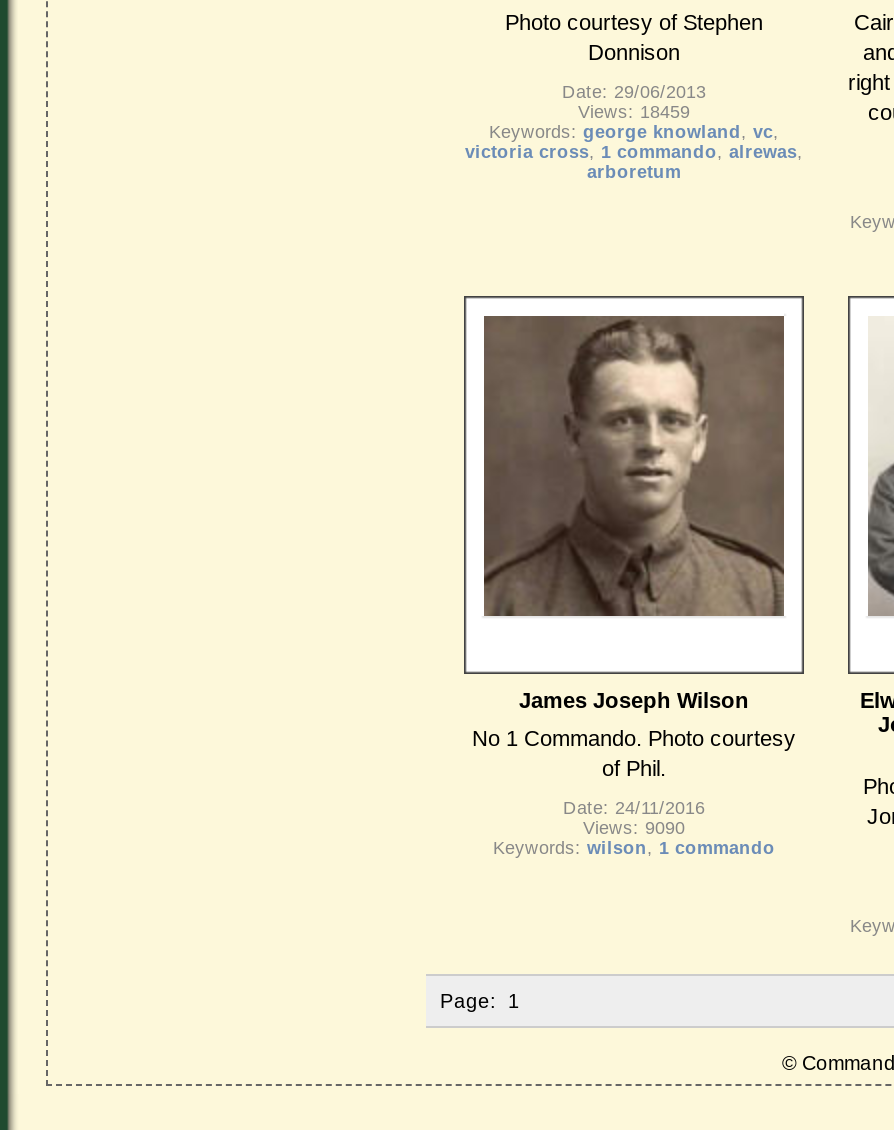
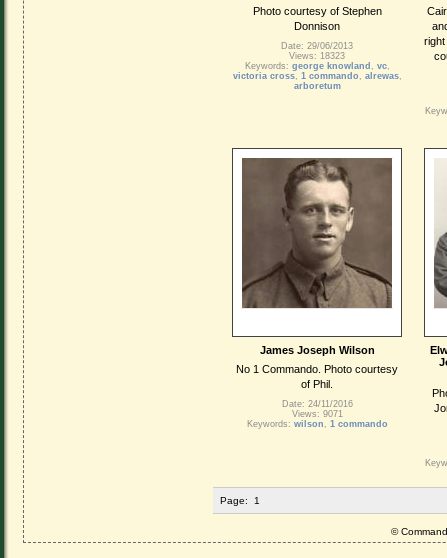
- Views: 18459
+ Views: 18323

- Views: 9090
+ Views: 9071
